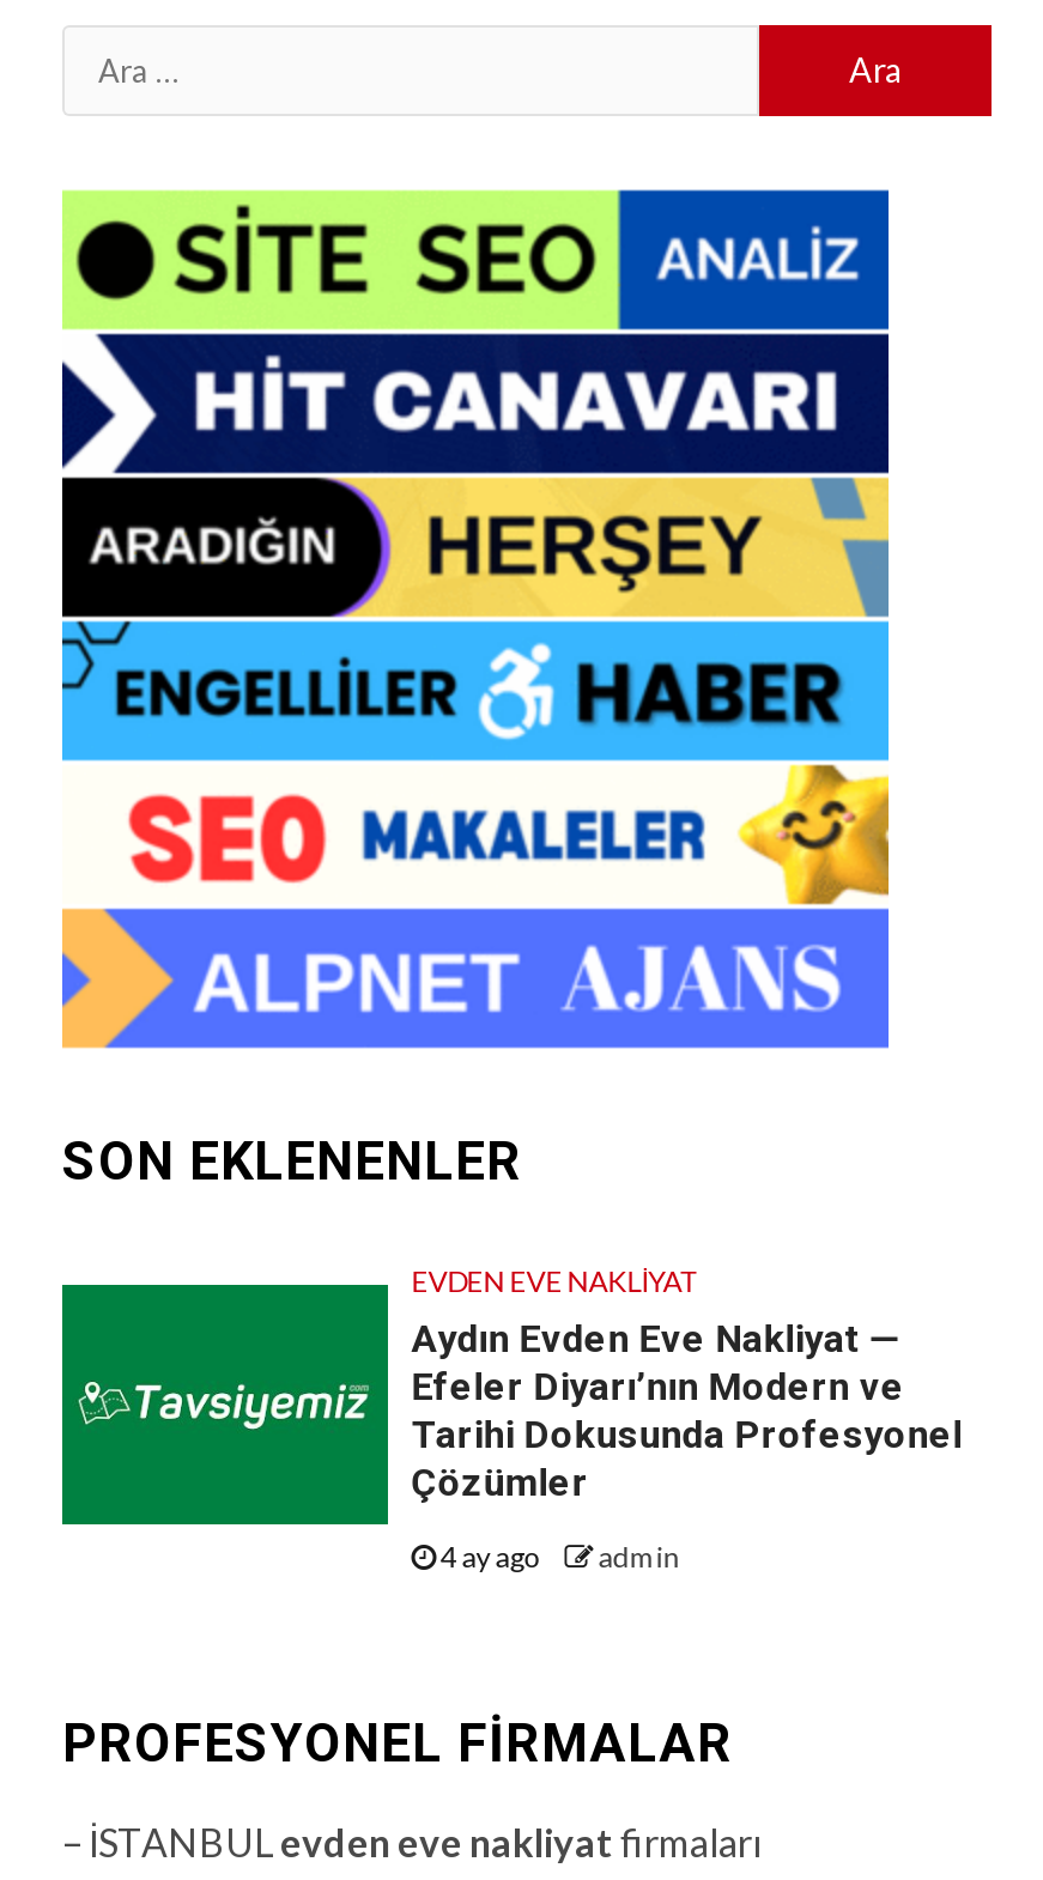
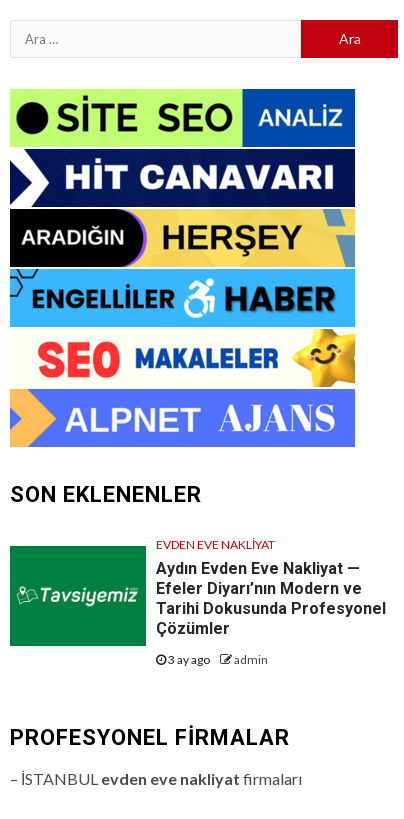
- 4 ay ago admin
+ 3 ay ago admin
